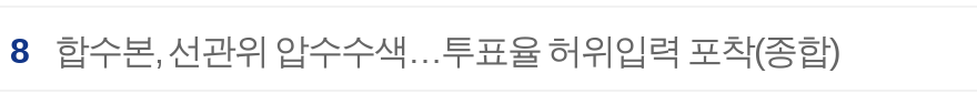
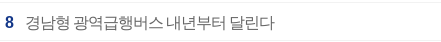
- 합수본, 선관위 압수수색…투표율 허위입력 포착(종합)
+ 경남형 광역급행버스 내년부터 달린다
